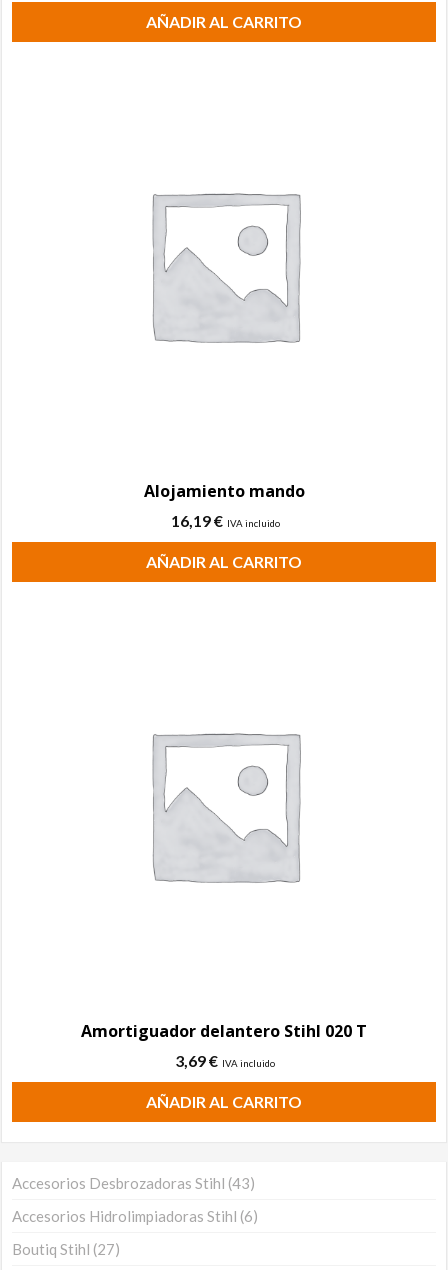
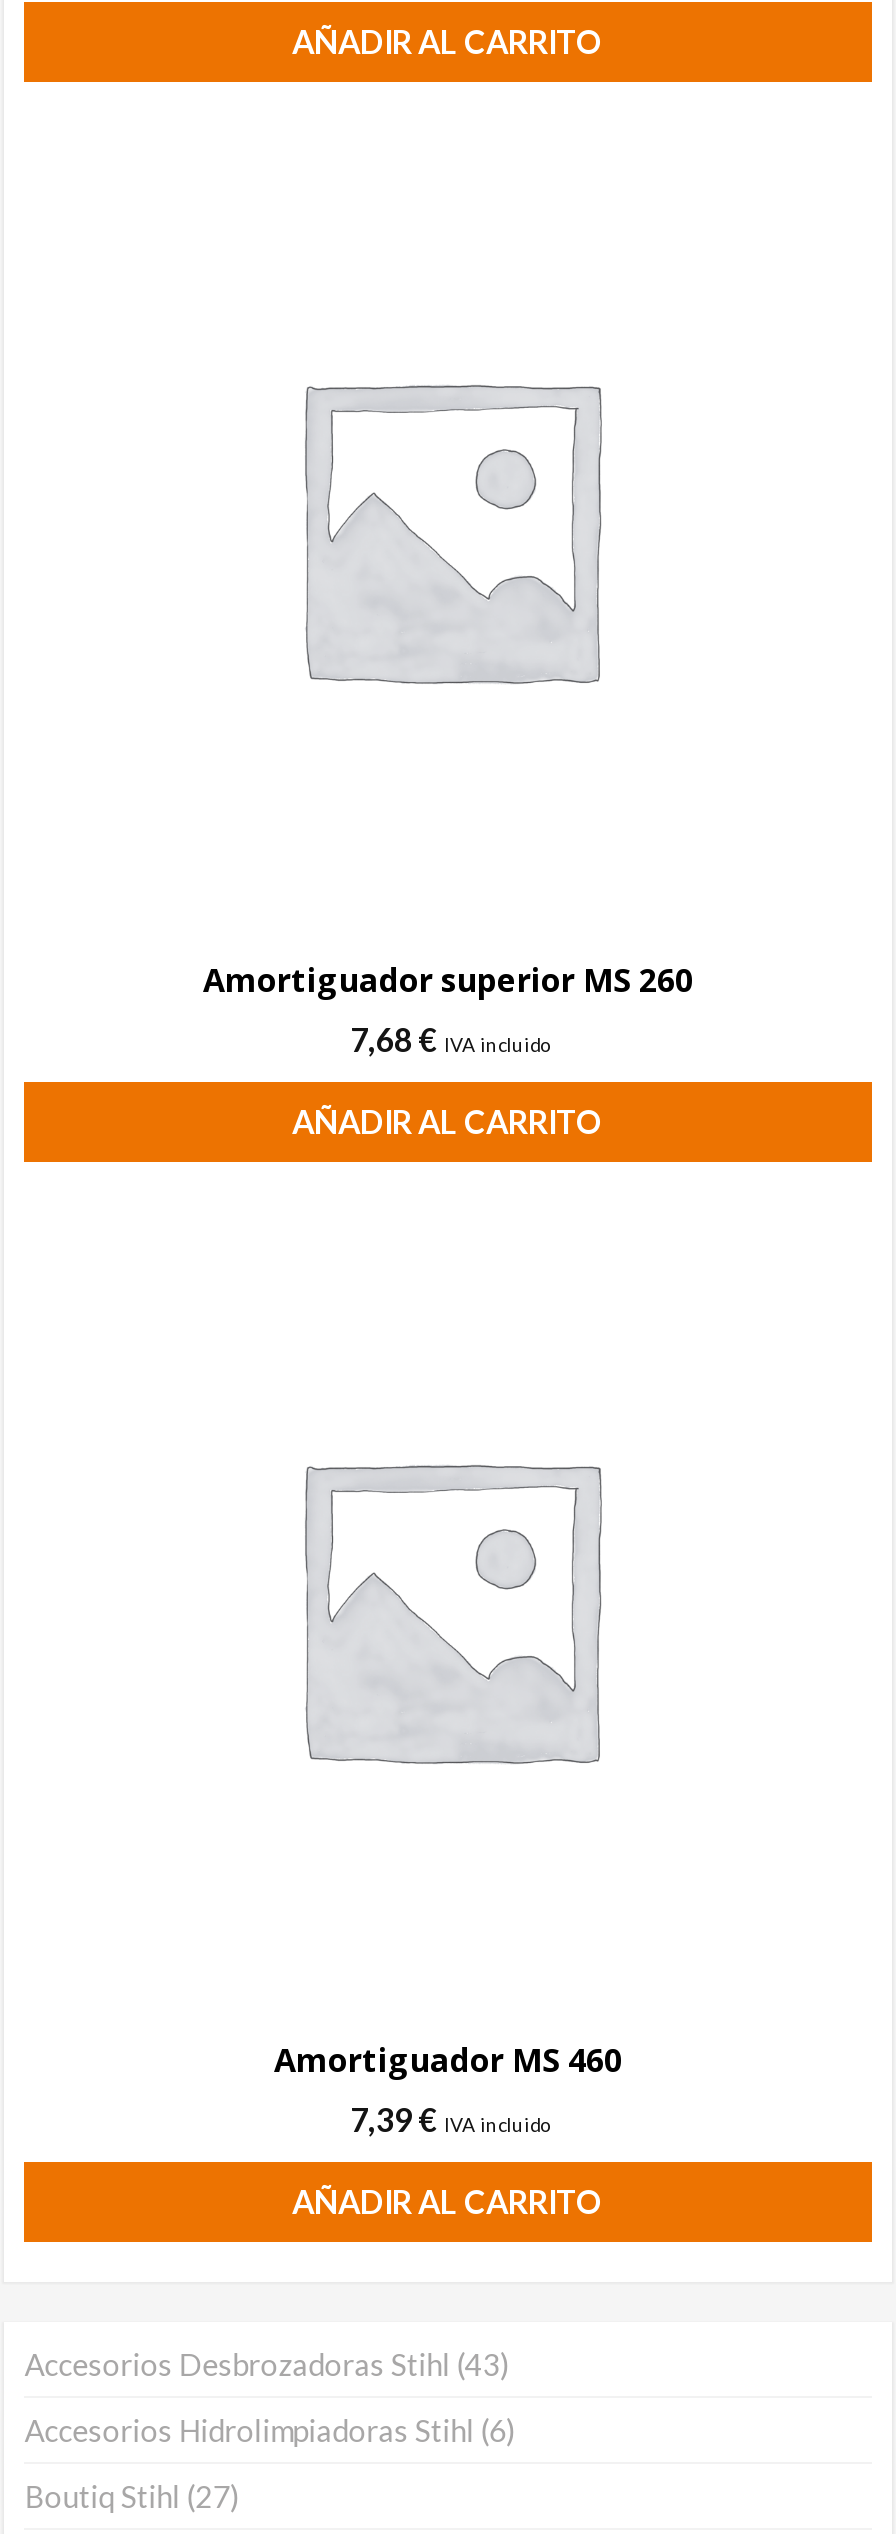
- Alojamiento mando
- 16,19 € IVA incluido
+ Amortiguador superior MS 260
+ 7,68 € IVA incluido

- Amortiguador delantero Stihl 020 T
- 3,69 € IVA incluido
+ Amortiguador MS 460
+ 7,39 € IVA incluido
